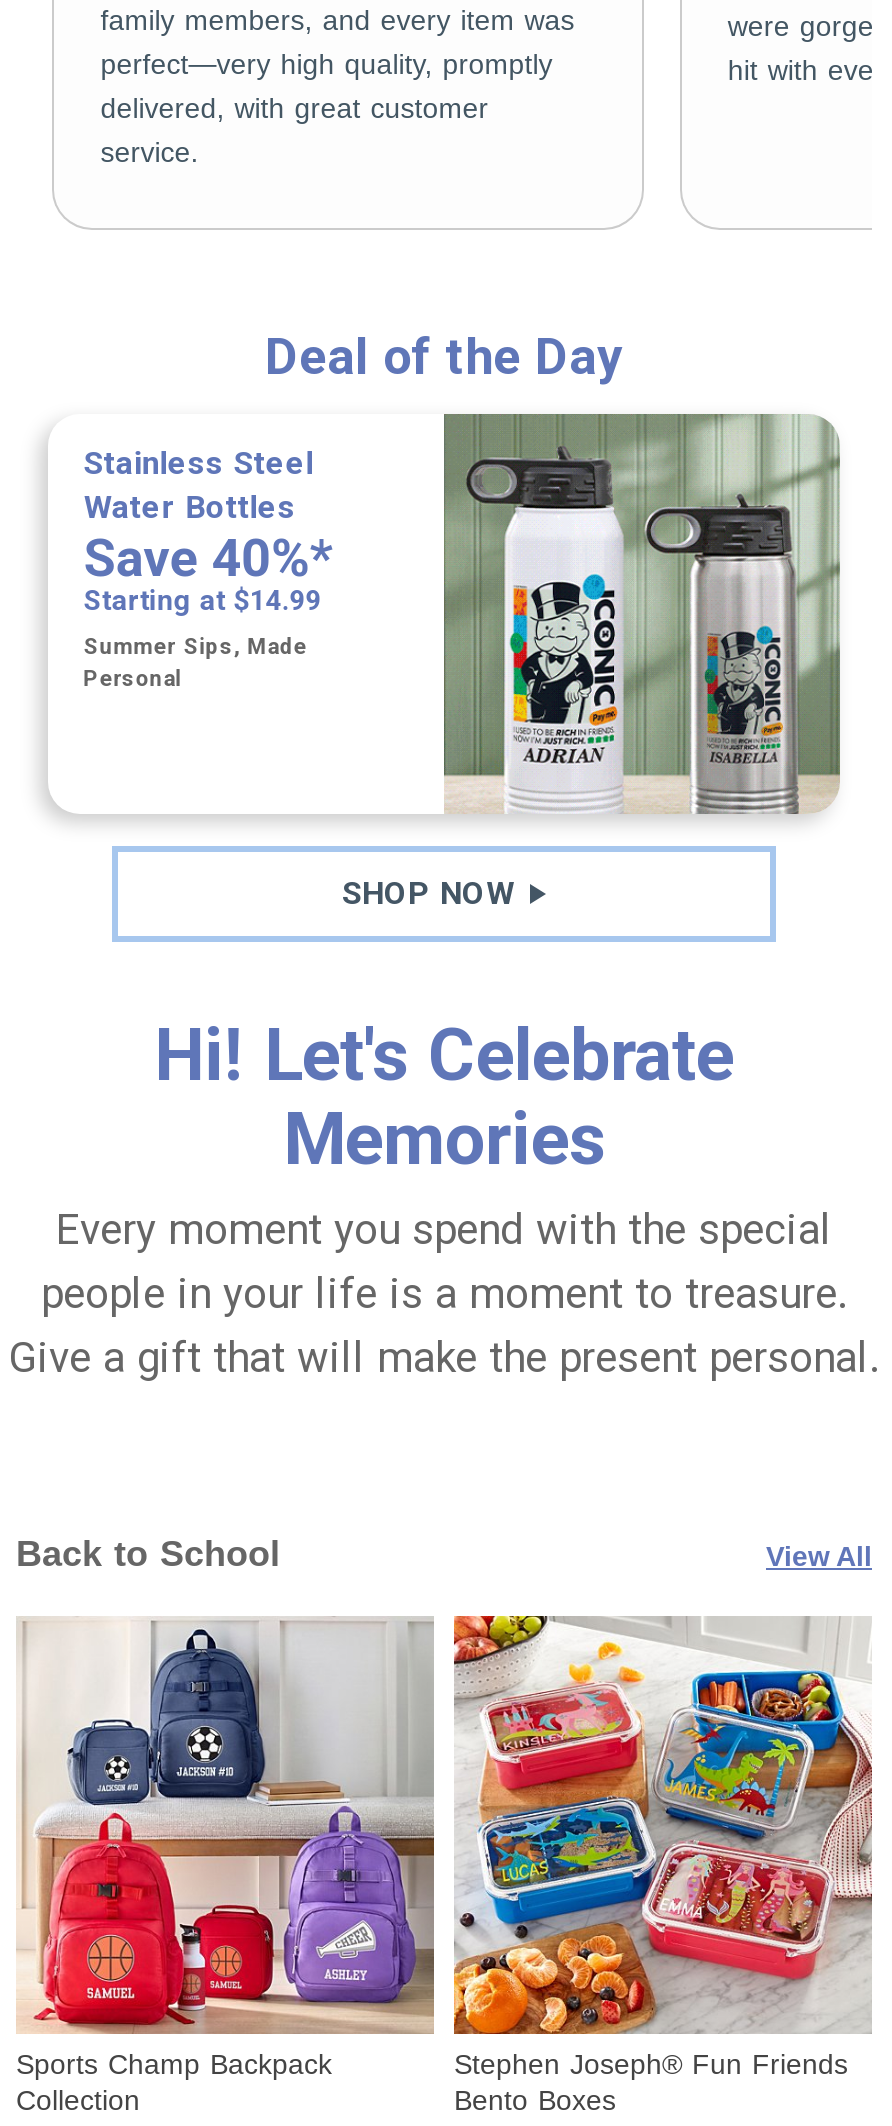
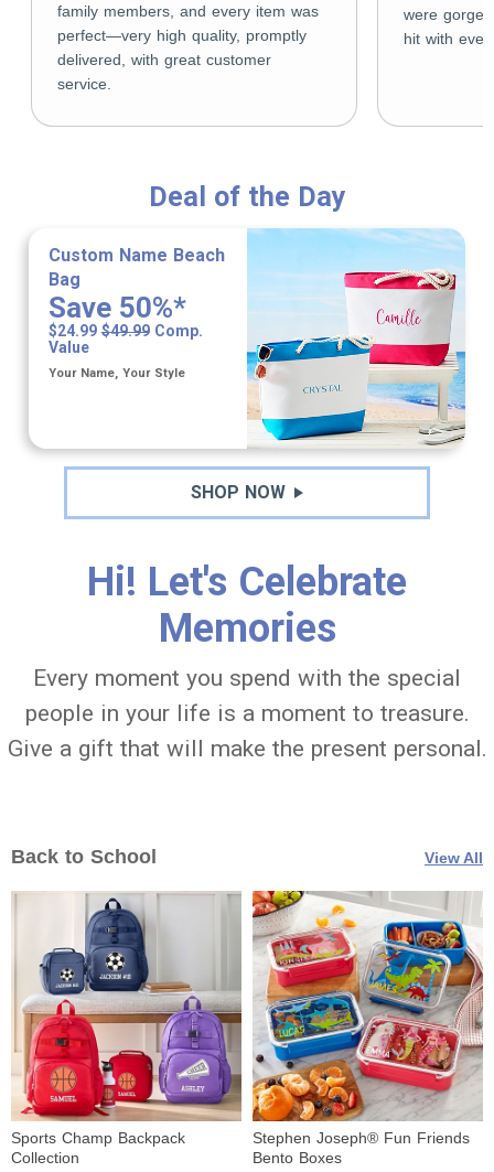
- [image]
+ [image]

- Stainless Steel
- Water Bottles
- Save 40%*
- Starting at $14.99
+ Custom Name Beach
+ Bag
+ Save 50%*
+ $24.99 $49.99 Comp.
+ Value

- Summer Sips, Made
- Personal
+ Your Name, Your Style
